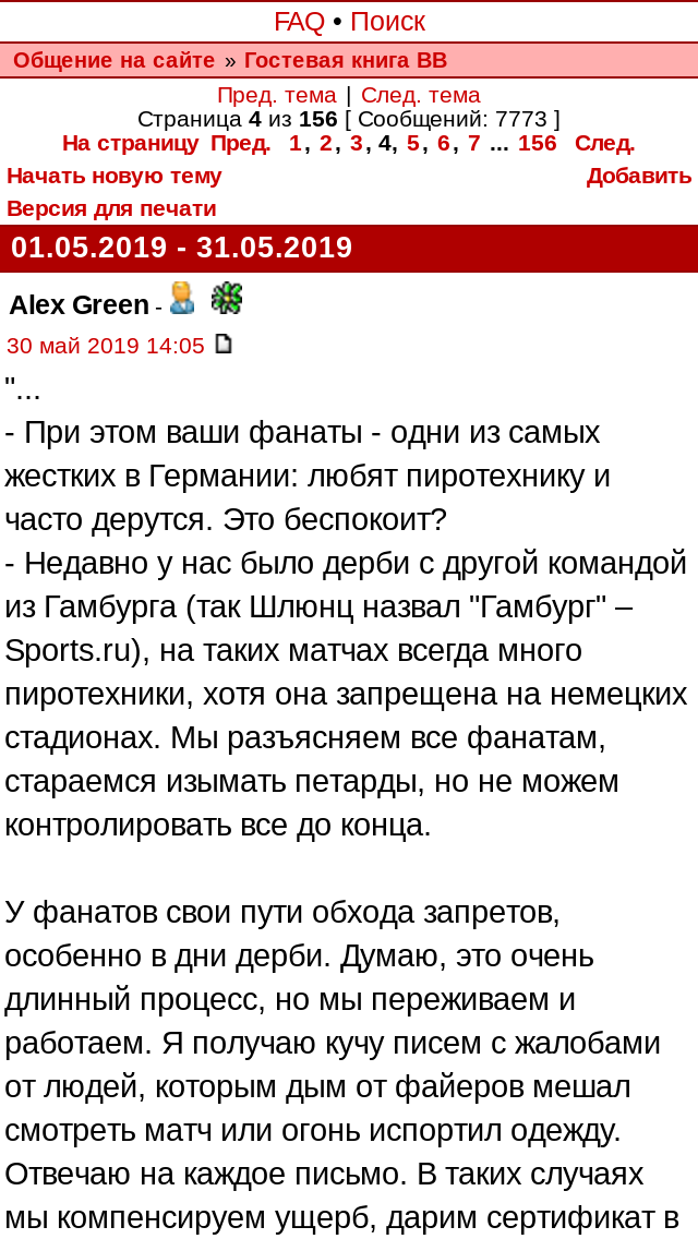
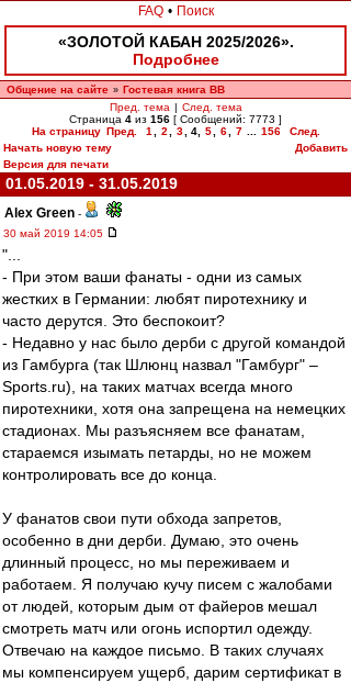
+ «ЗОЛОТОЙ КАБАН 2025/2026».
+ Подробнее
